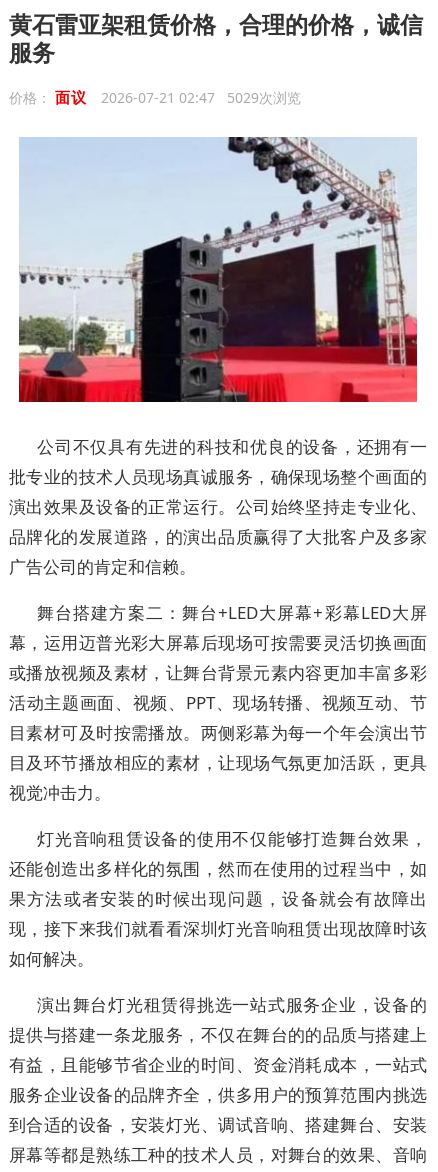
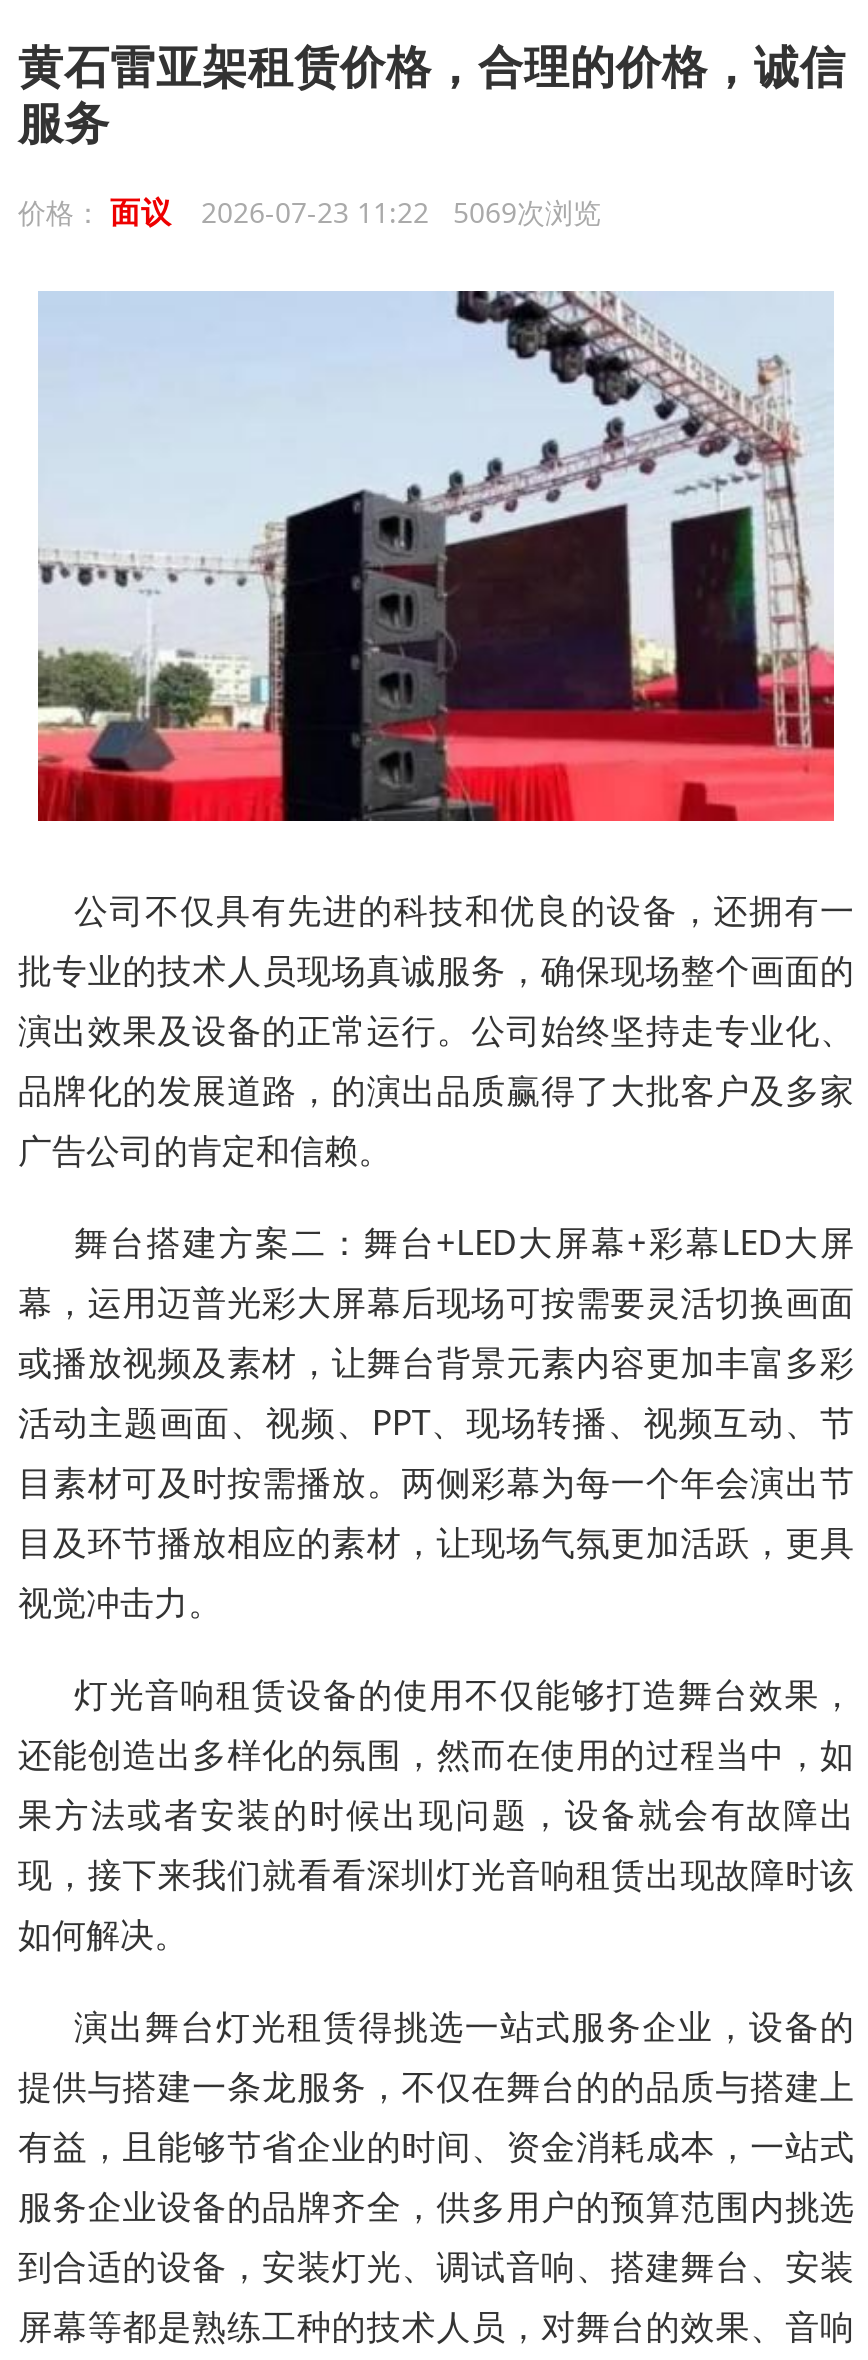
- 价格：面议 2026-07-21 02:47 5029次浏览
+ 价格：面议 2026-07-23 11:22 5069次浏览
